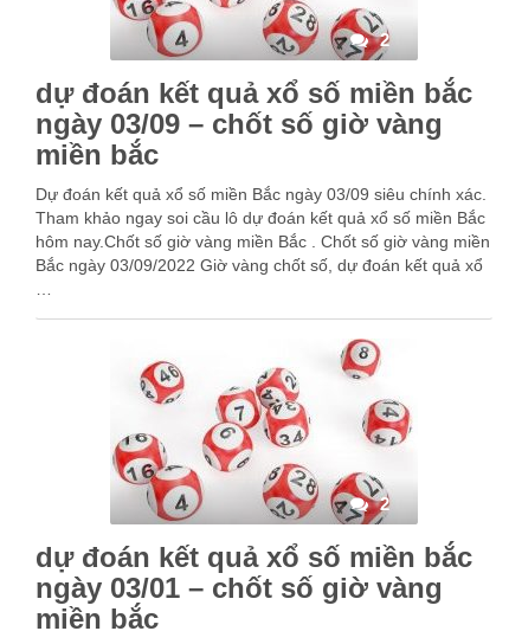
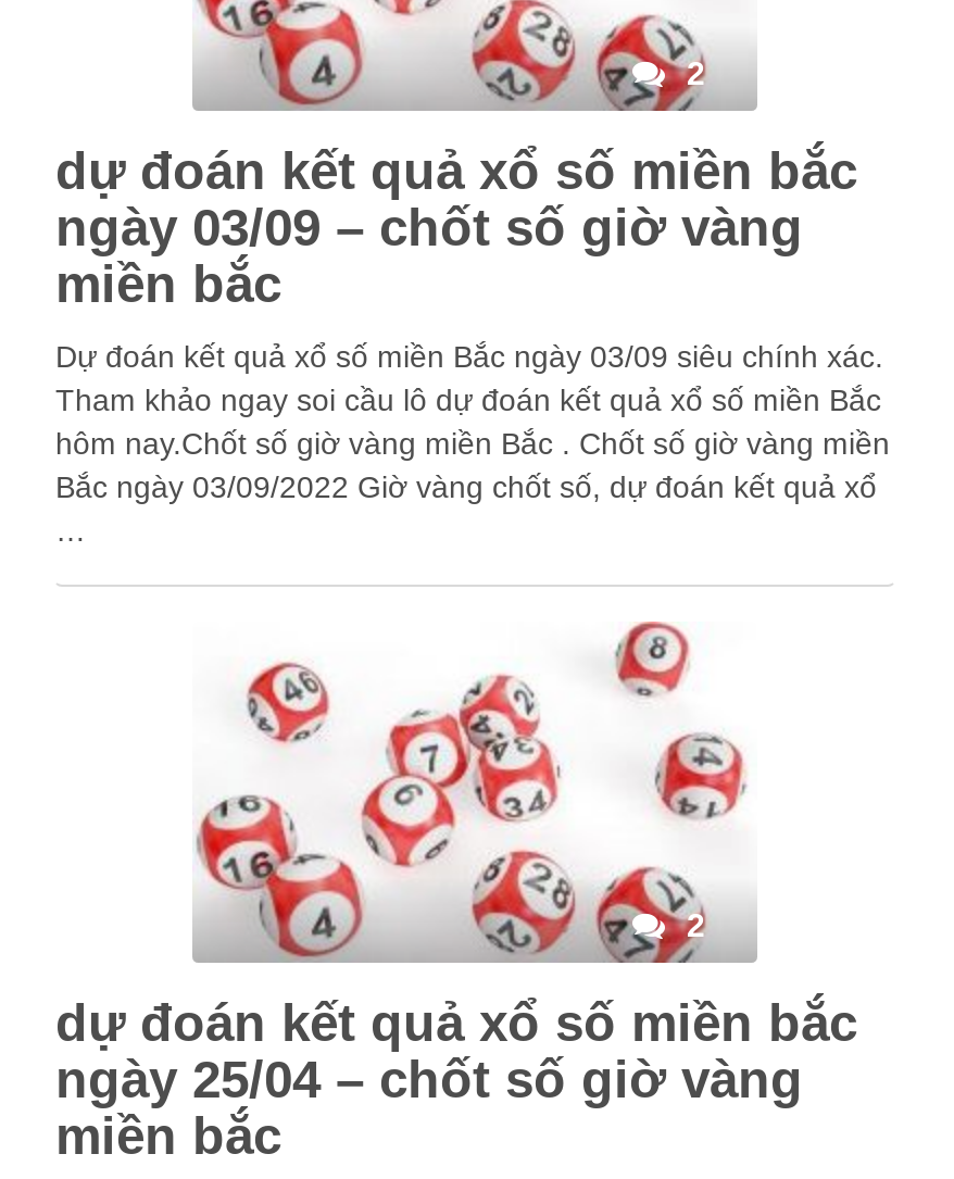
- ngày 03/01 – chốt số giờ vàng
+ ngày 25/04 – chốt số giờ vàng
